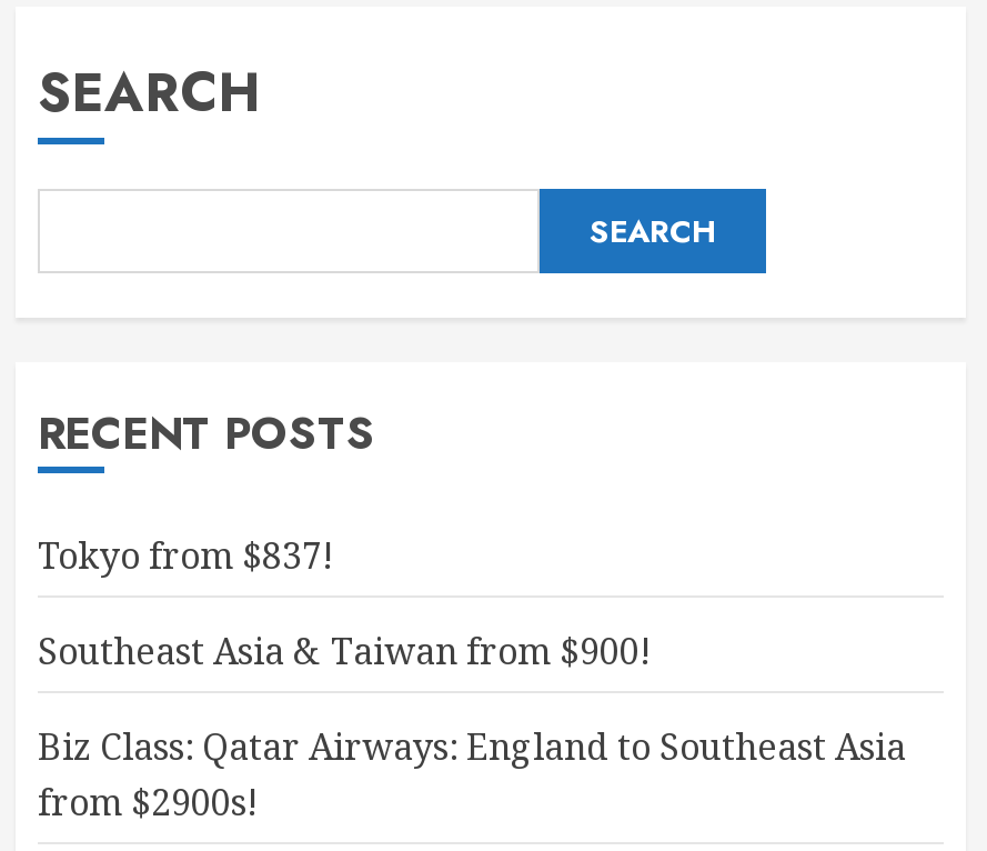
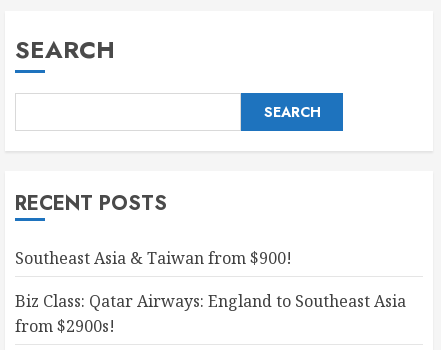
- Tokyo from $837!
